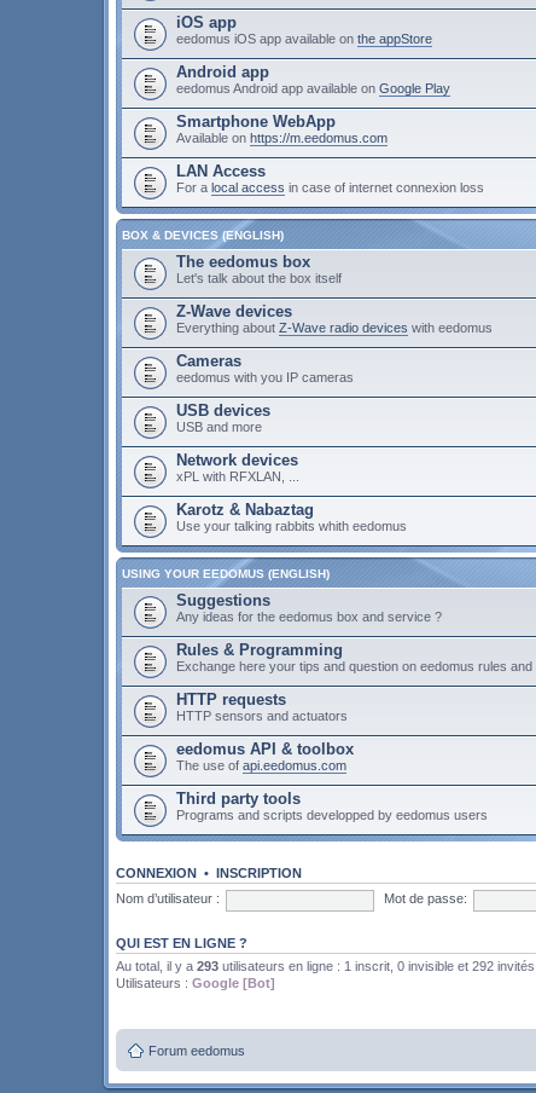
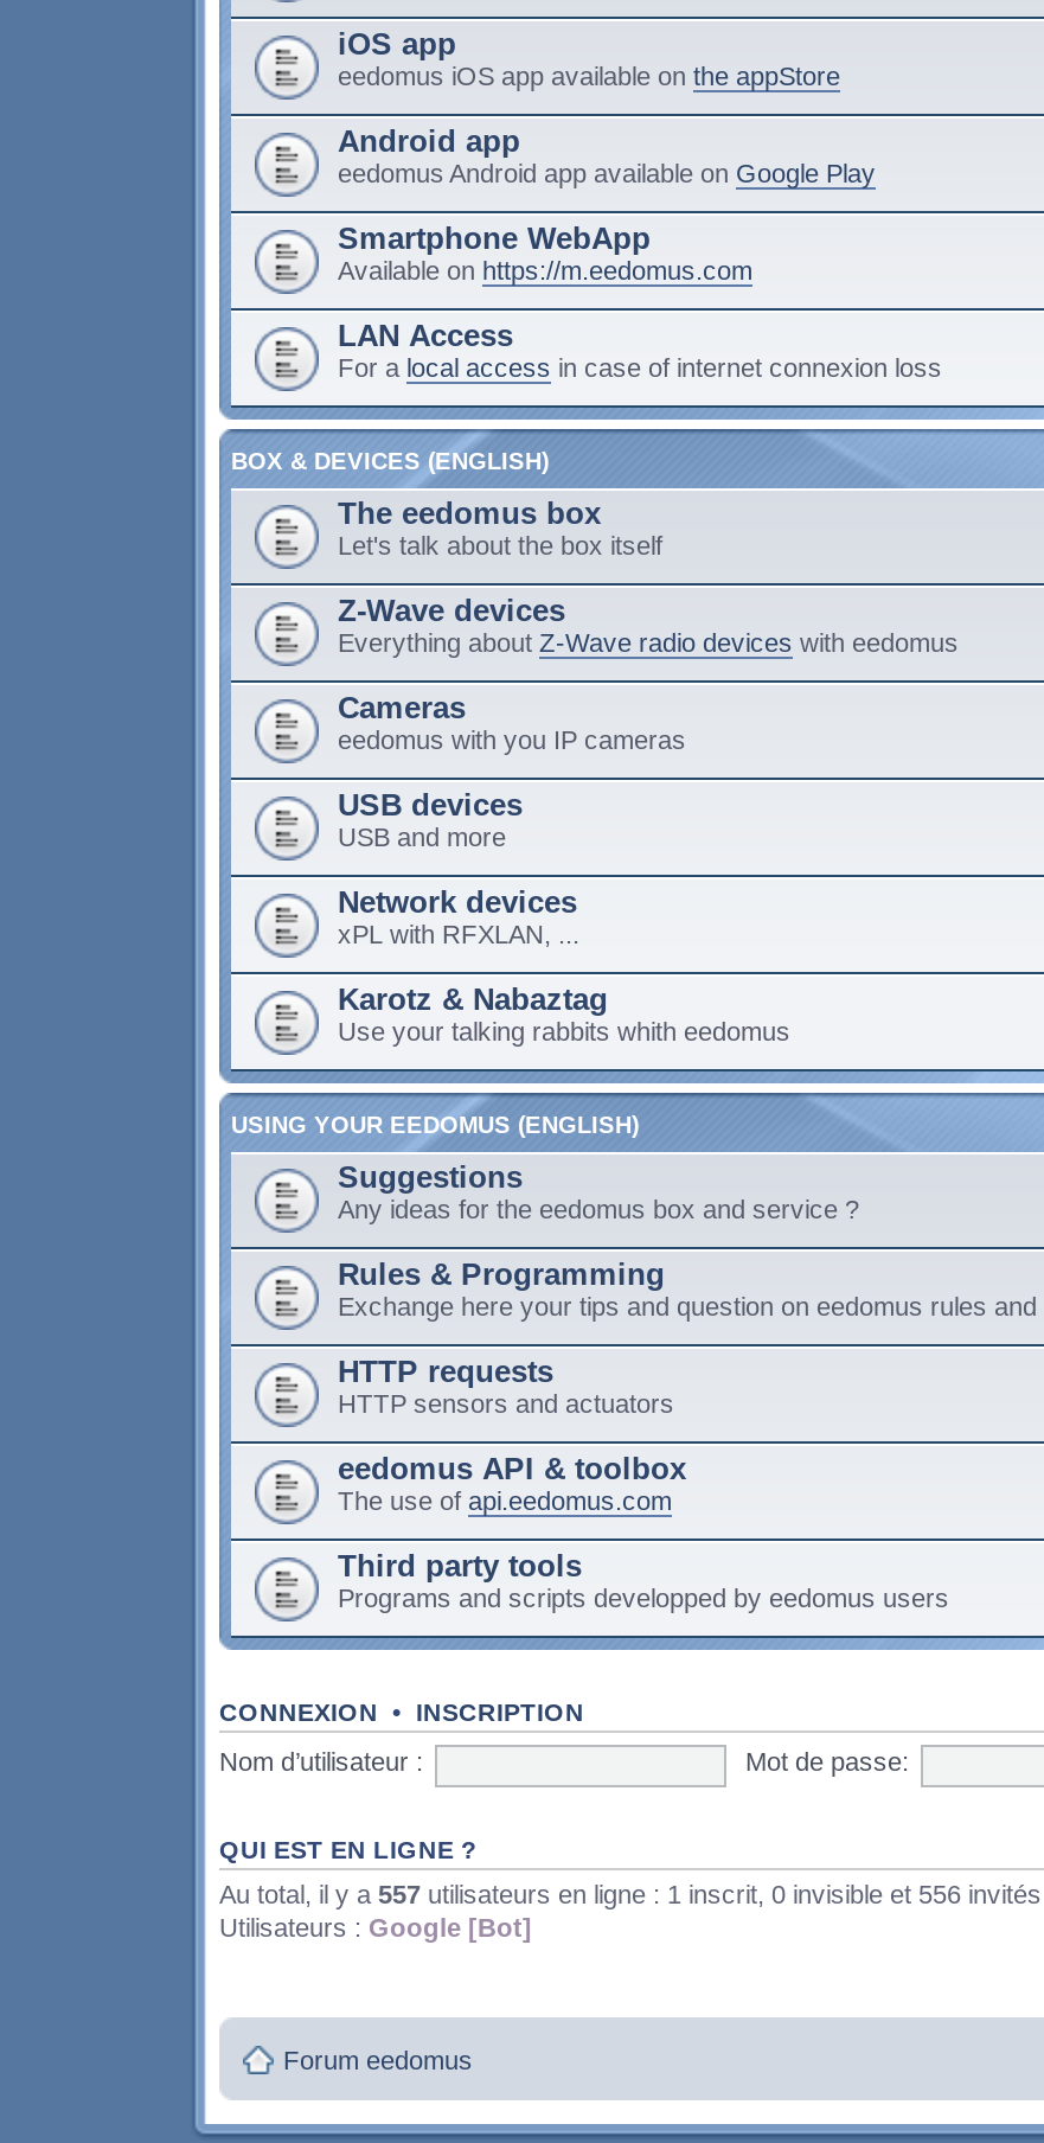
- Au total, il y a 293 utilisateurs en ligne : 1 inscrit, 0 invisible et 292 invités
+ Au total, il y a 557 utilisateurs en ligne : 1 inscrit, 0 invisible et 556 invités
